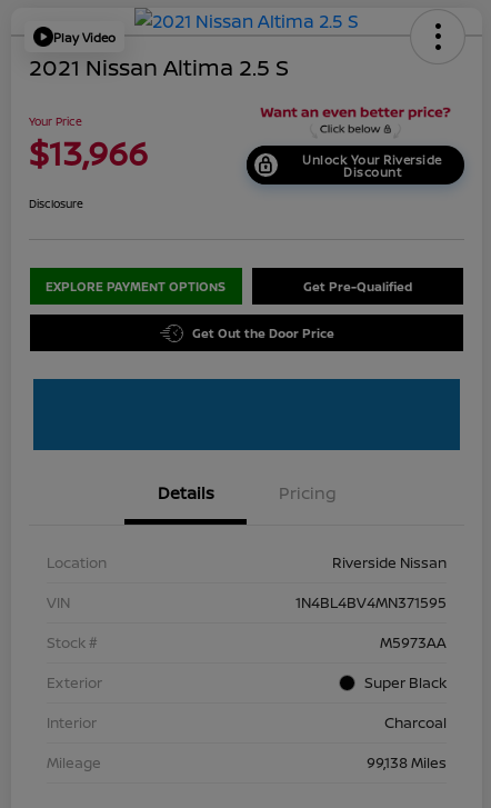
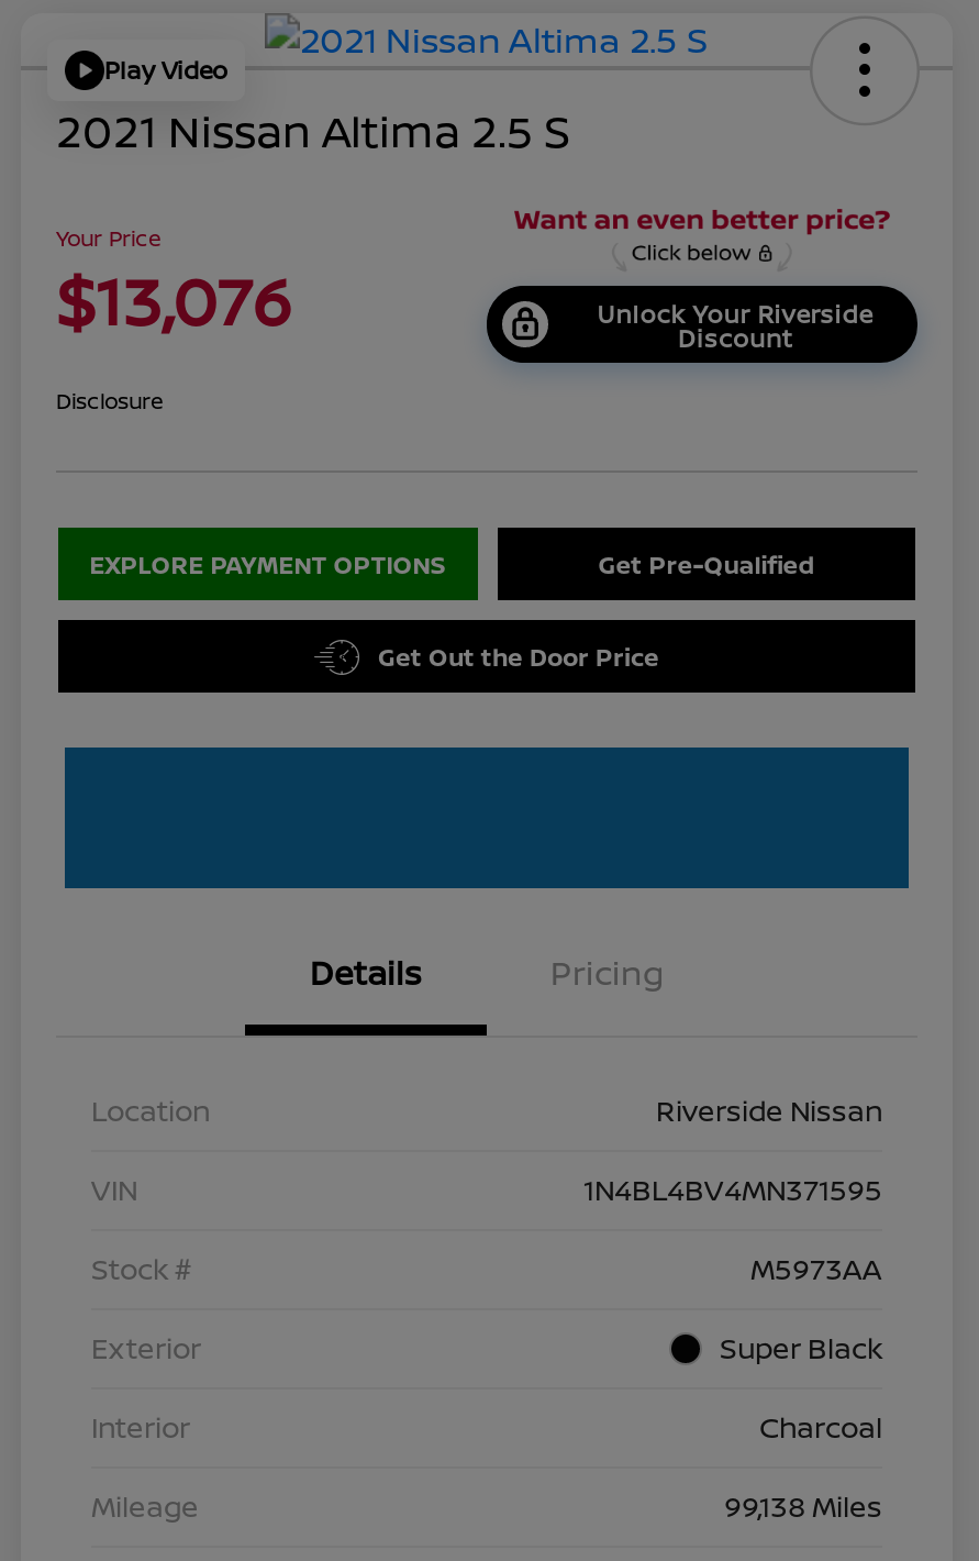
- $13,966
+ $13,076
